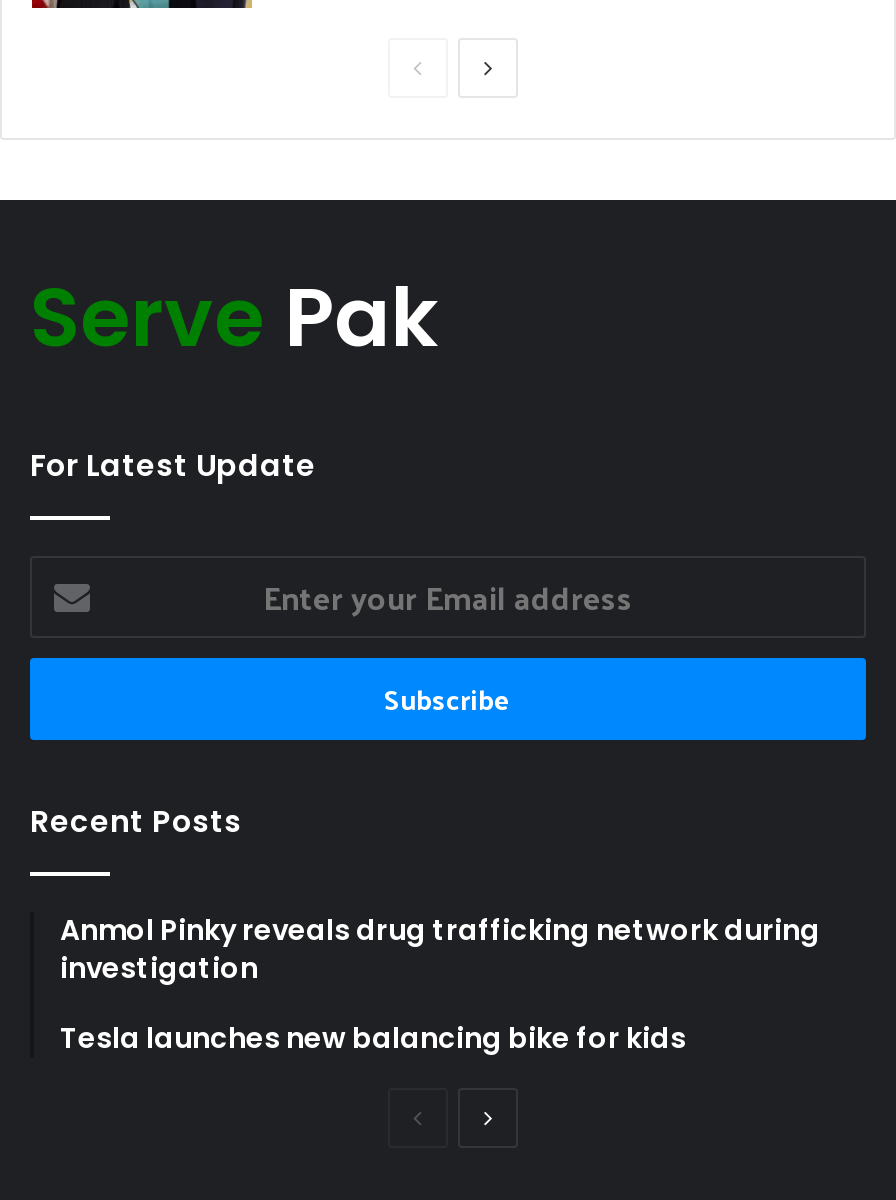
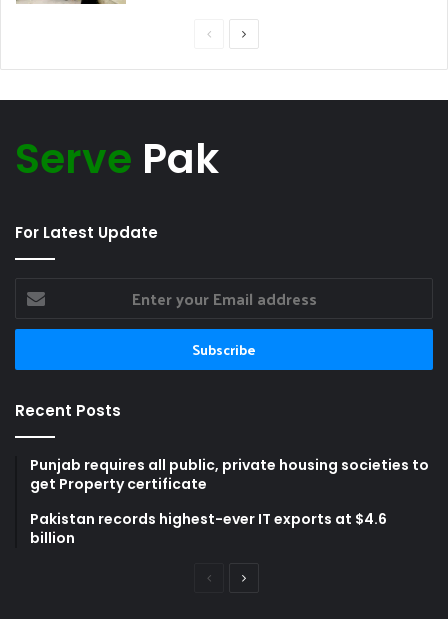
- Anmol Pinky reveals drug trafficking network during
- investigation
+ Punjab requires all public, private housing societies to
+ get Property certificate

- Tesla launches new balancing bike for kids
+ Pakistan records highest-ever IT exports at $4.6
+ billion
